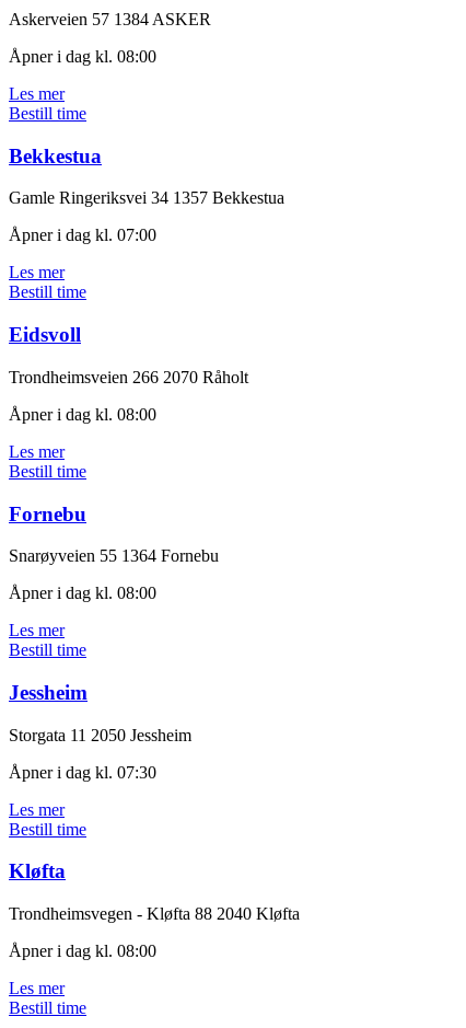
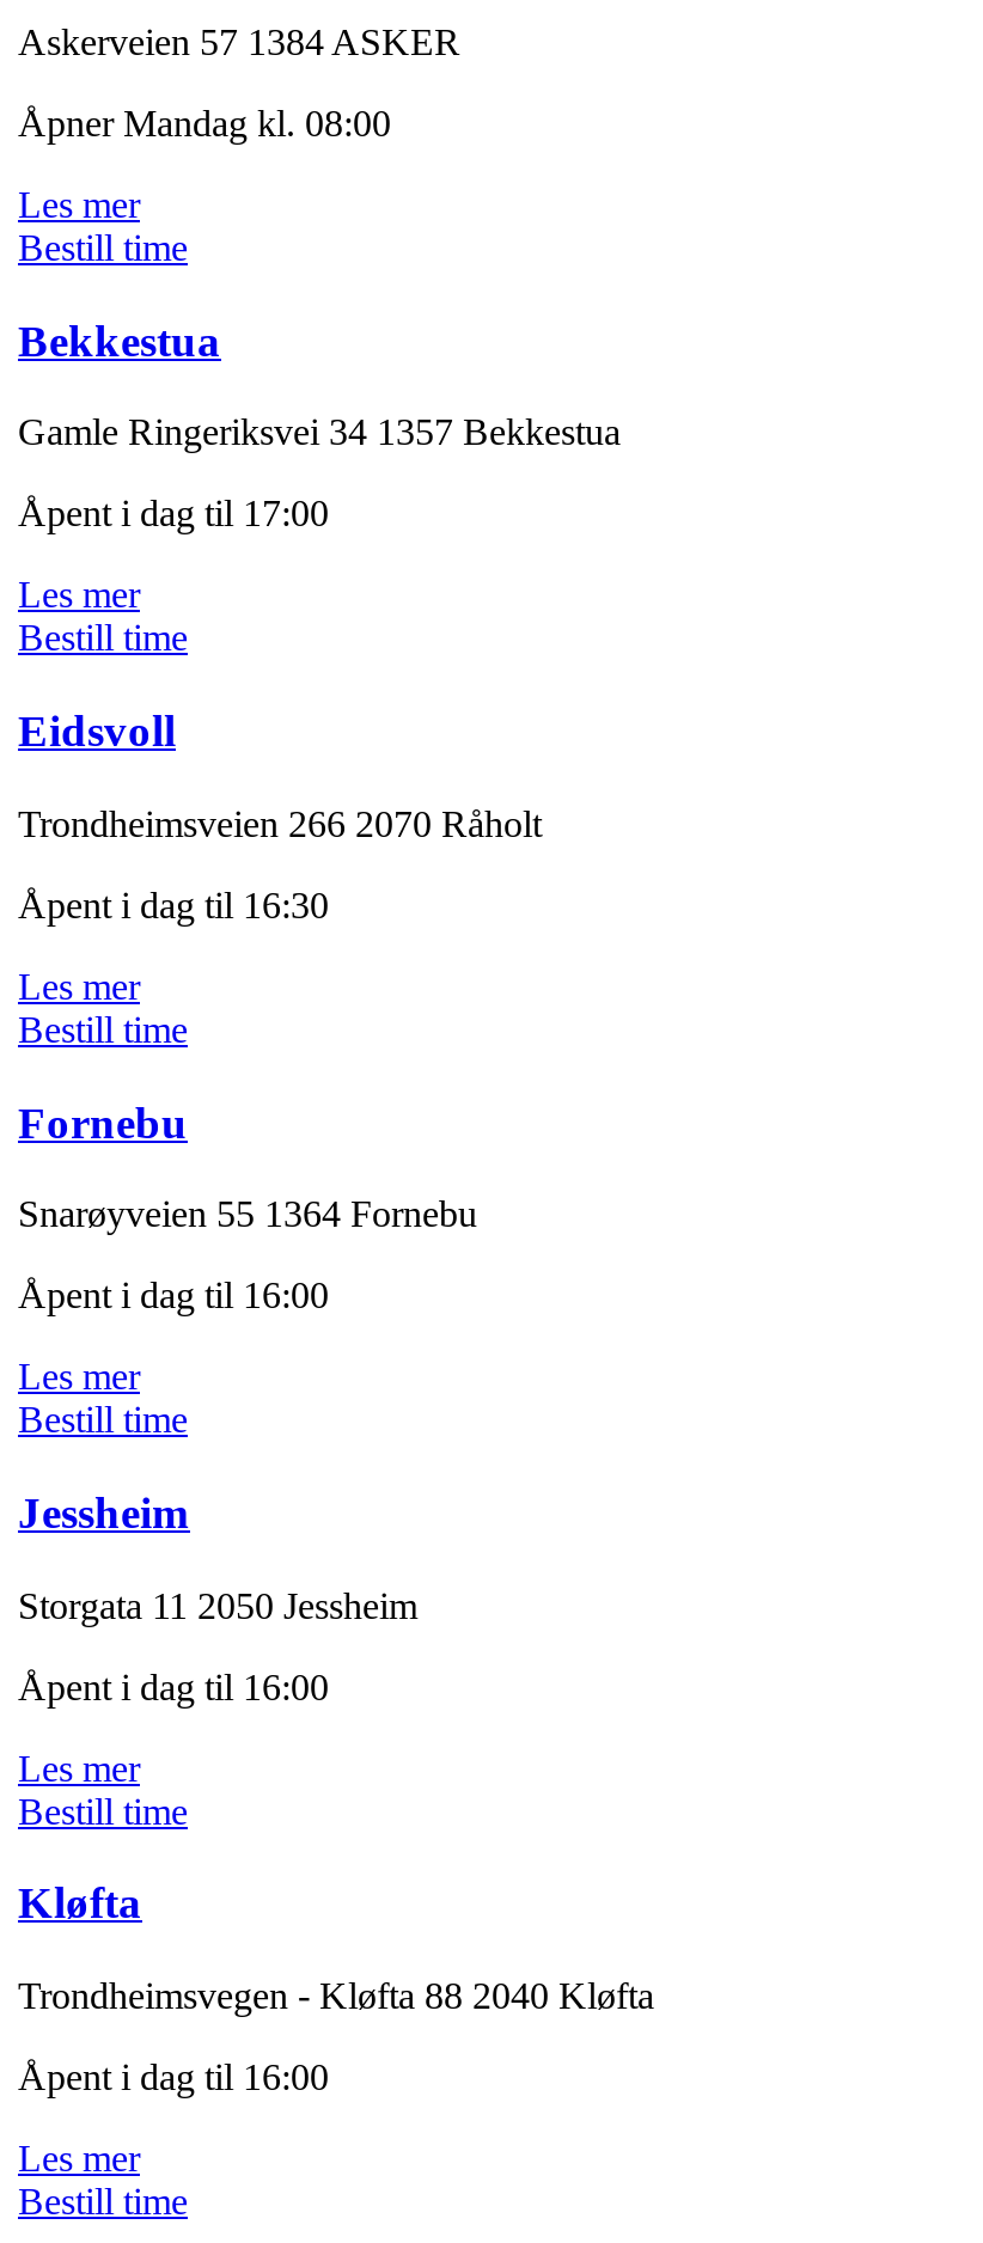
- Åpner i dag kl. 08:00
+ Åpner Mandag kl. 08:00

- Åpner i dag kl. 07:00
+ Åpent i dag til 17:00

- Åpner i dag kl. 08:00
+ Åpent i dag til 16:30

- Åpner i dag kl. 08:00
+ Åpent i dag til 16:00

- Åpner i dag kl. 07:30
+ Åpent i dag til 16:00

- Åpner i dag kl. 08:00
+ Åpent i dag til 16:00
